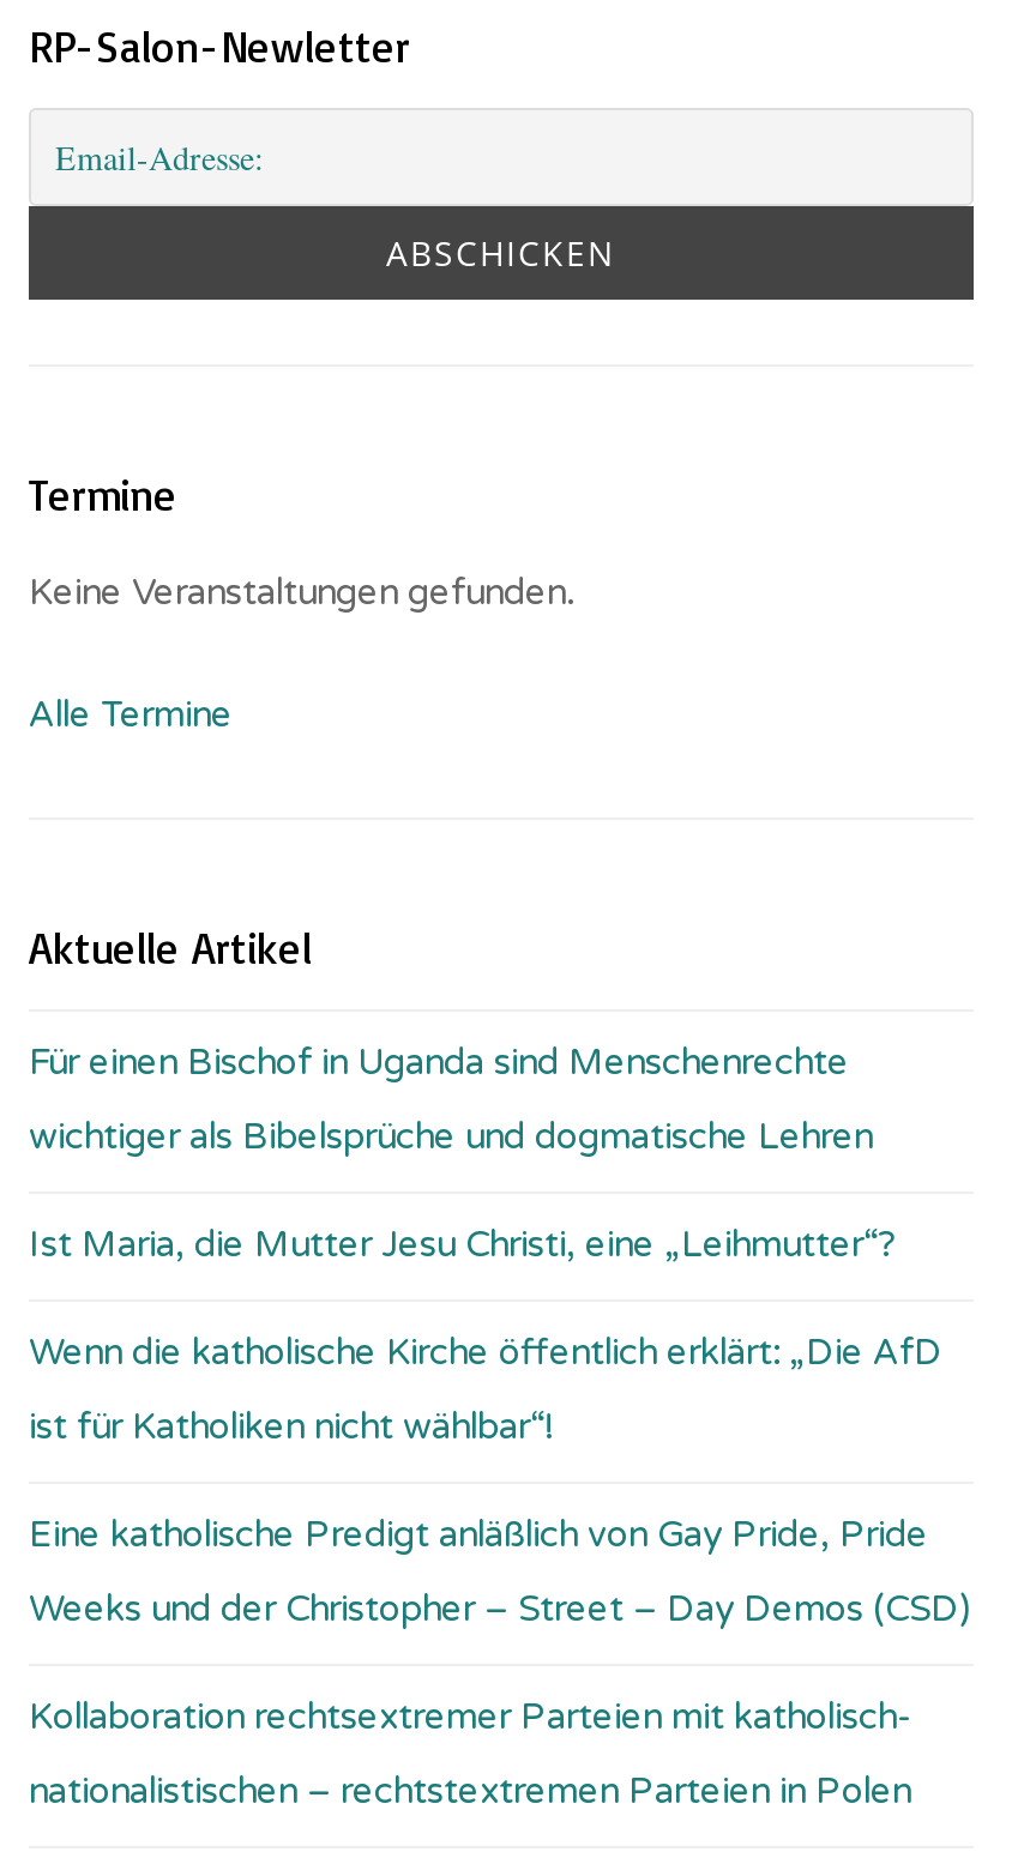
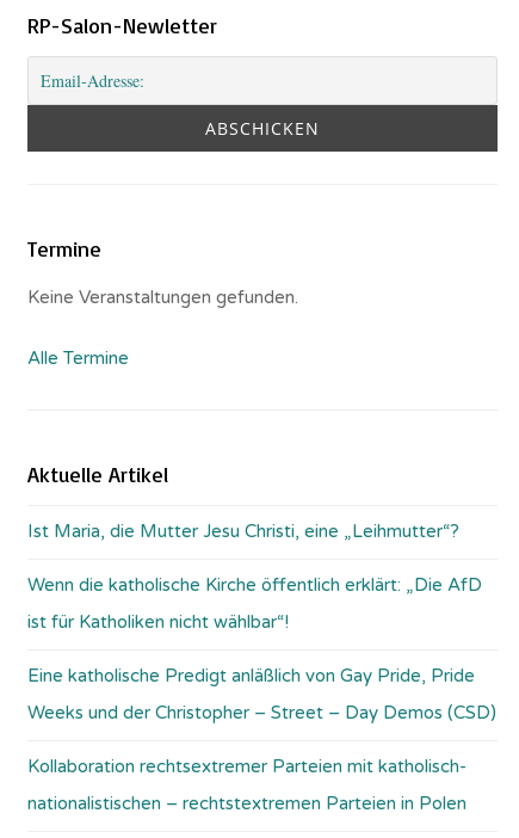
- Für einen Bischof in Uganda sind Menschenrechte
- wichtiger als Bibelsprüche und dogmatische Lehren
